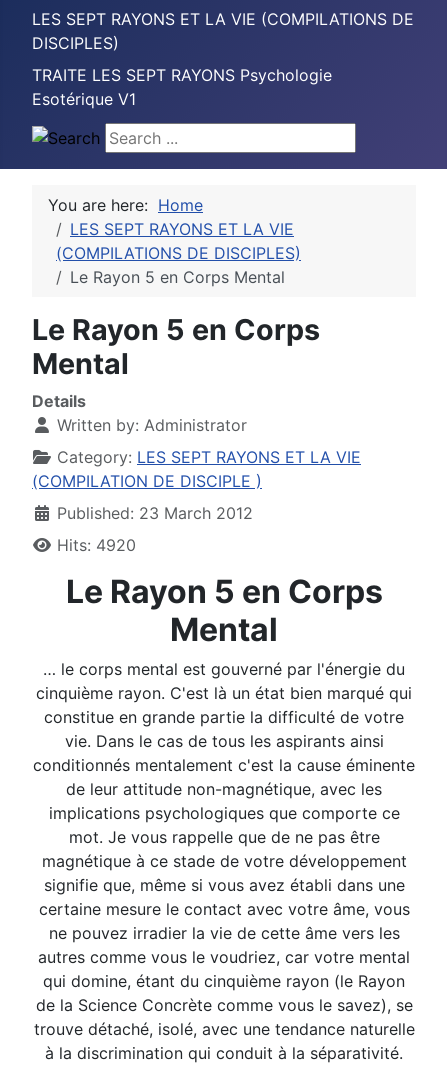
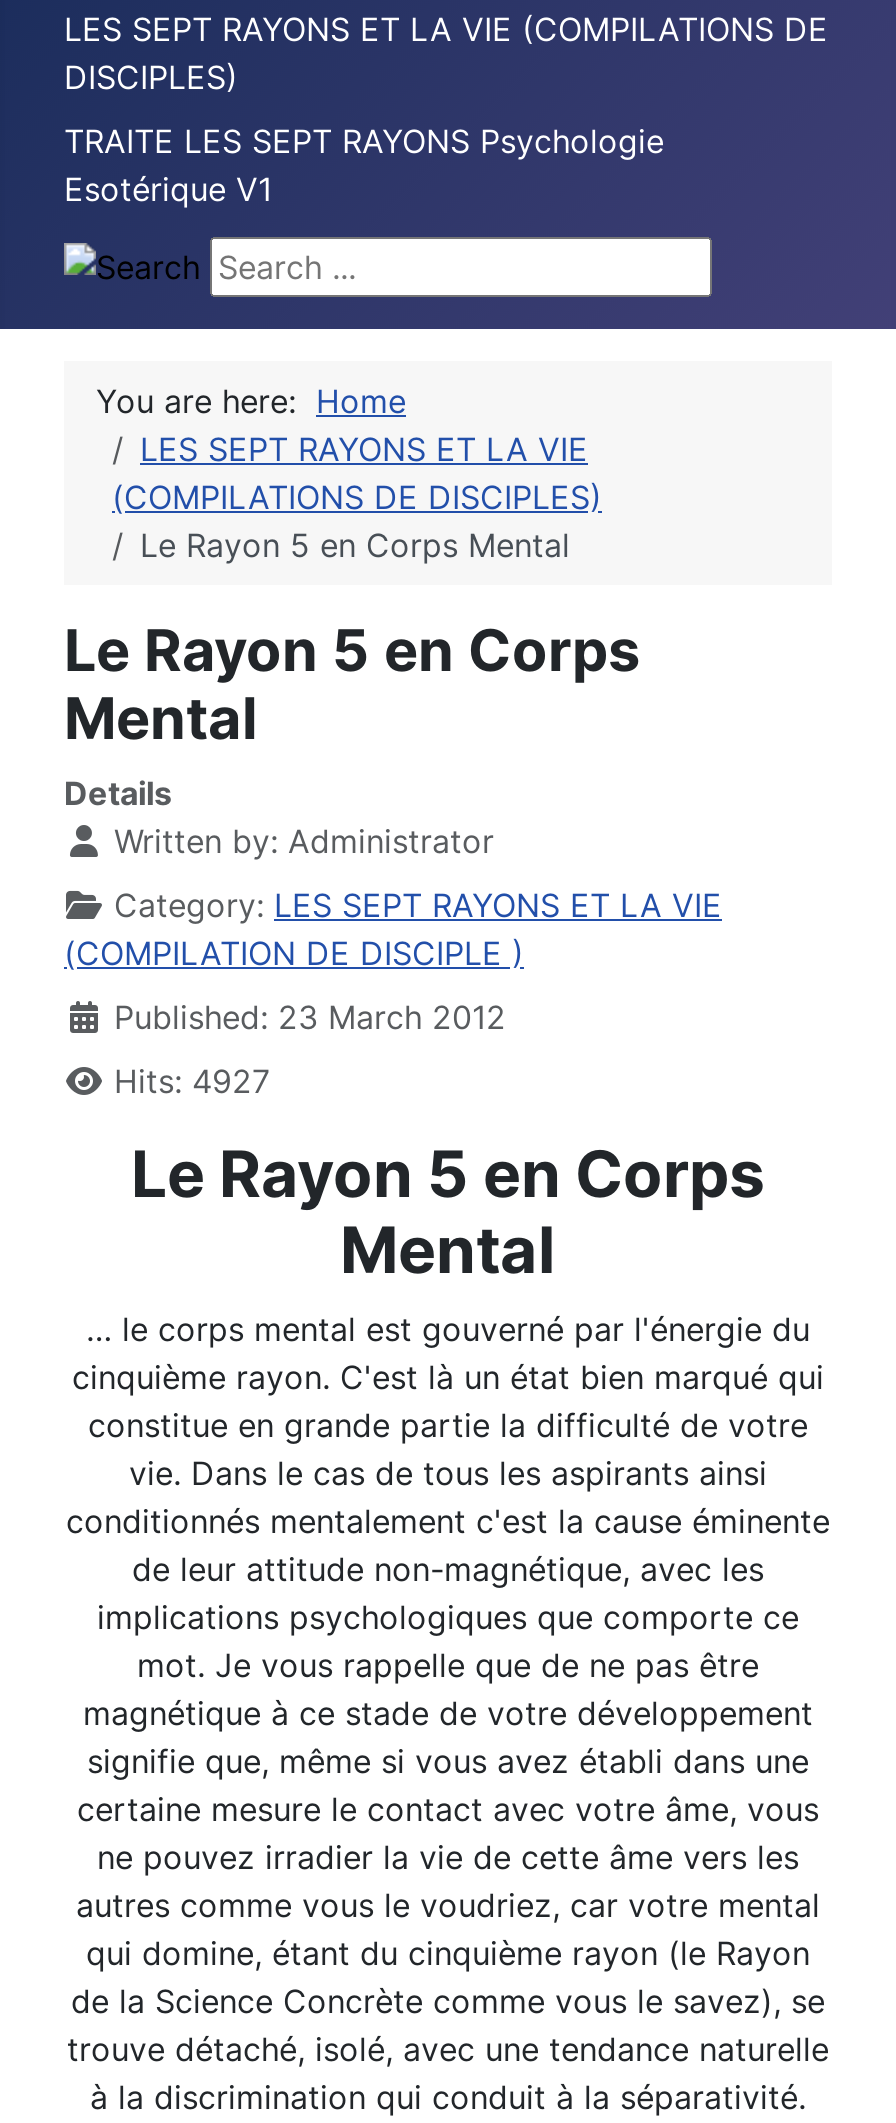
- Hits: 4920
+ Hits: 4927
